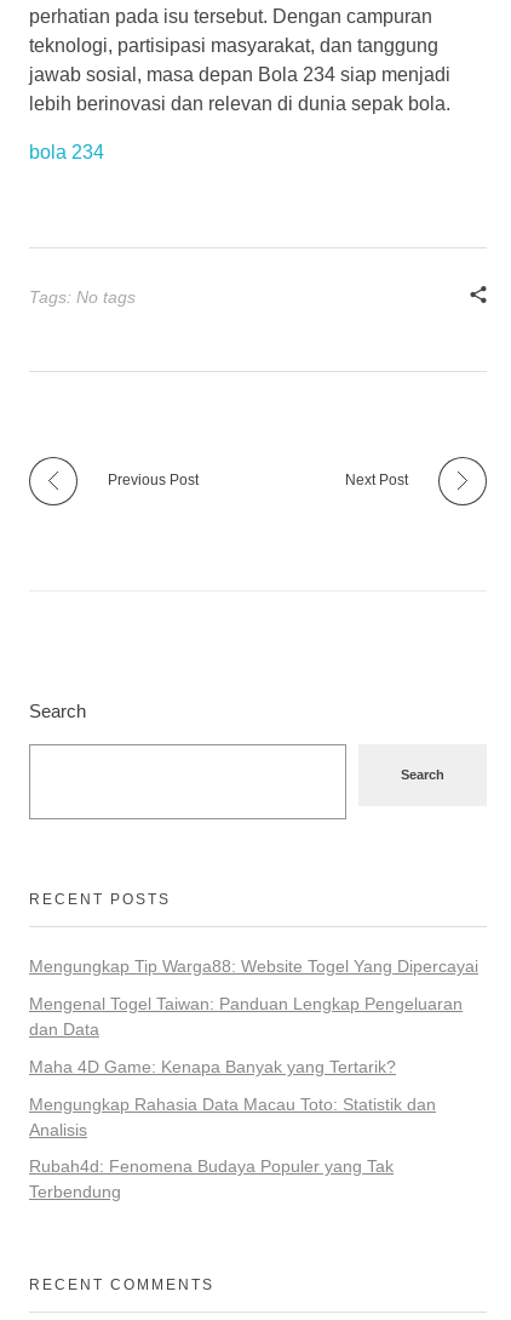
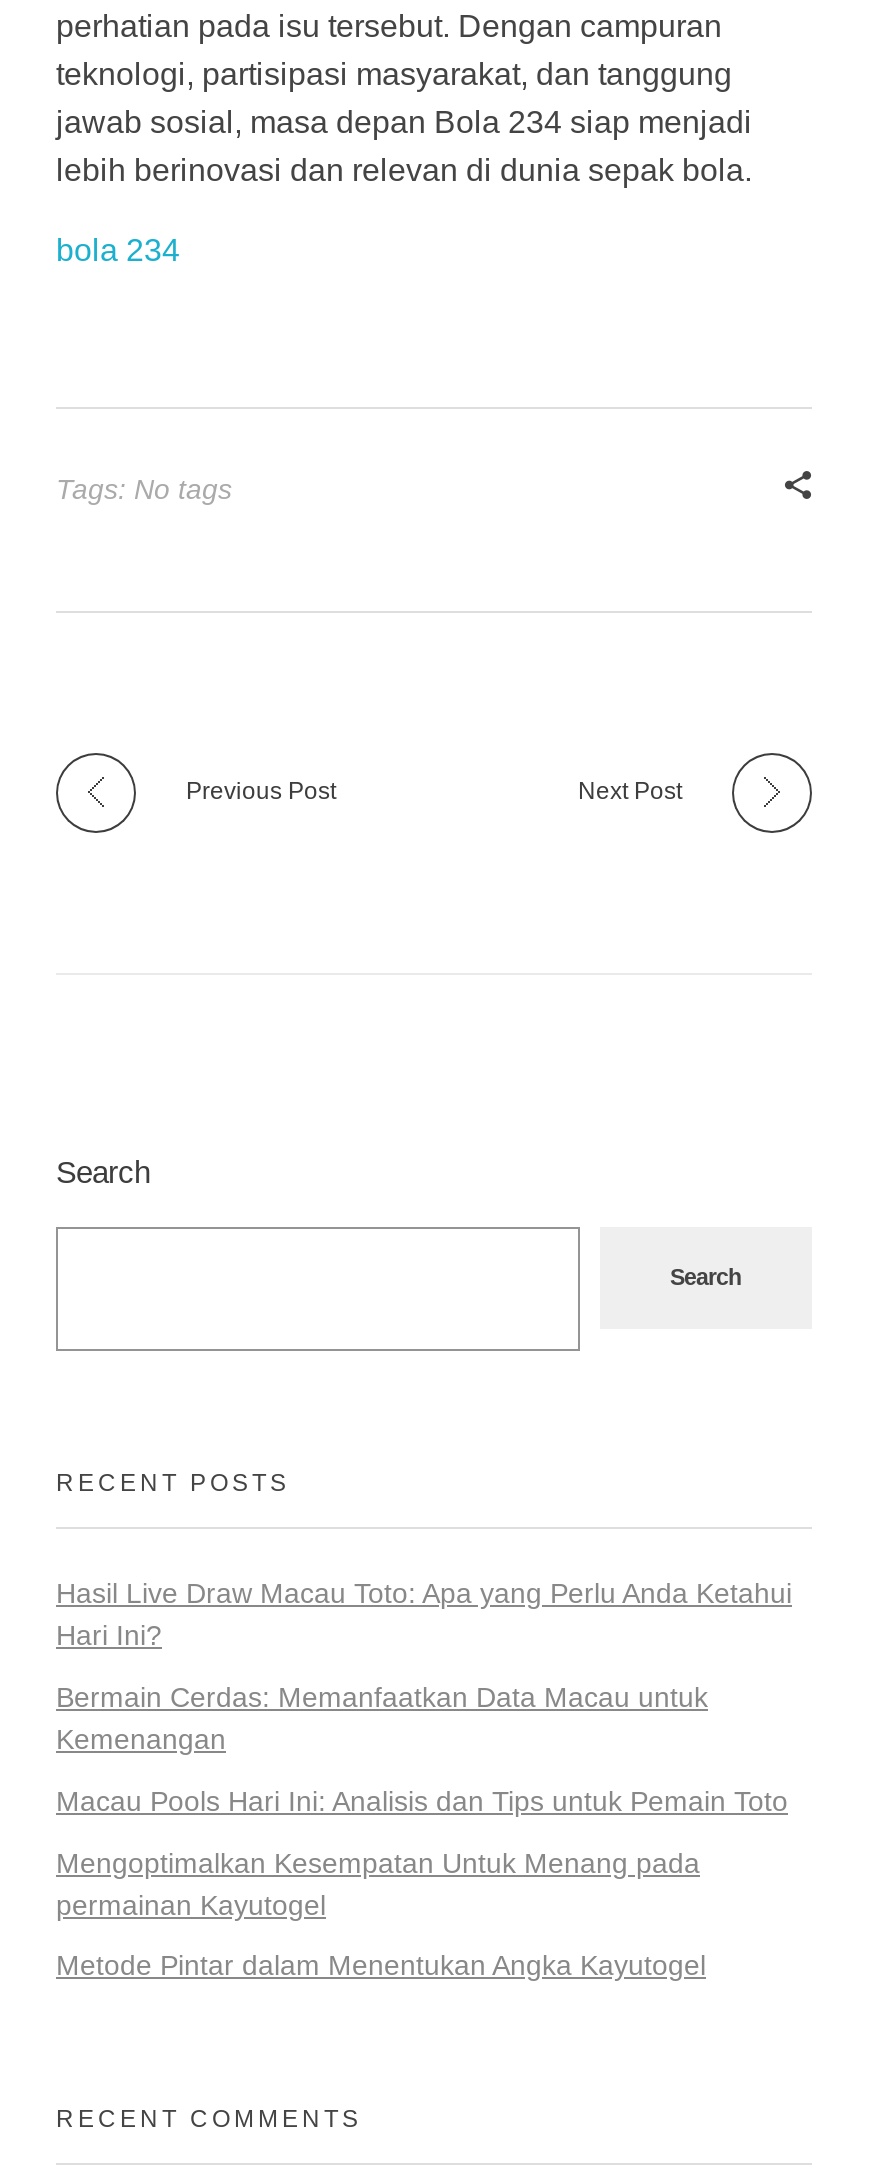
- Mengungkap Tip Warga88: Website Togel Yang Dipercayai
+ Hasil Live Draw Macau Toto: Apa yang Perlu Anda Ketahui
+ Hari Ini?

- Mengenal Togel Taiwan: Panduan Lengkap Pengeluaran
- dan Data
+ Bermain Cerdas: Memanfaatkan Data Macau untuk
+ Kemenangan

- Maha 4D Game: Kenapa Banyak yang Tertarik?
+ Macau Pools Hari Ini: Analisis dan Tips untuk Pemain Toto

- Mengungkap Rahasia Data Macau Toto: Statistik dan
- Analisis
+ Mengoptimalkan Kesempatan Untuk Menang pada
+ permainan Kayutogel

- Rubah4d: Fenomena Budaya Populer yang Tak
- Terbendung
+ Metode Pintar dalam Menentukan Angka Kayutogel
